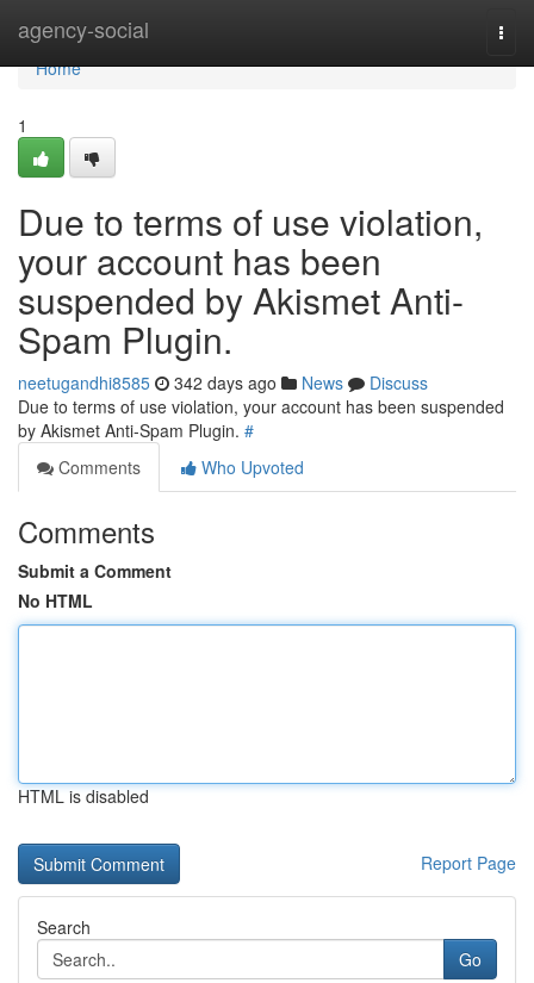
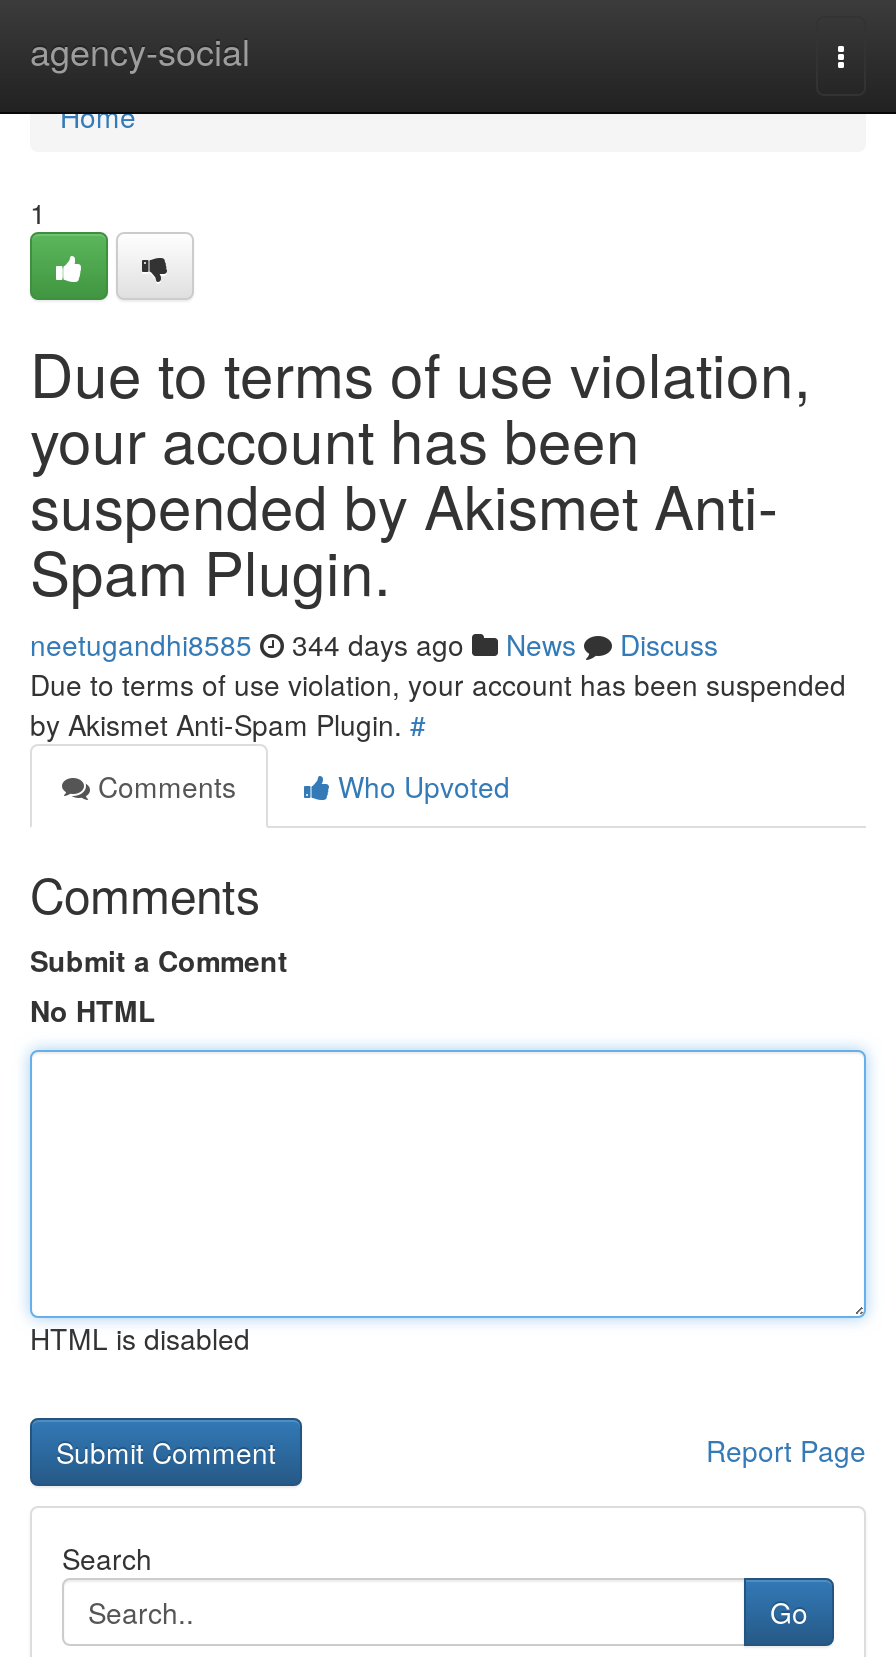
- neetugandhi8585 342 days ago News Discuss
+ neetugandhi8585 344 days ago News Discuss
